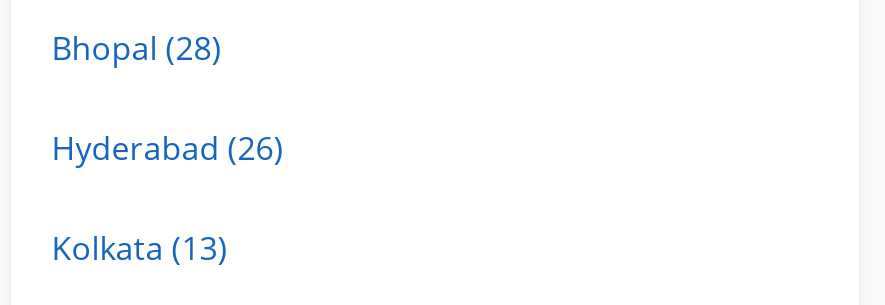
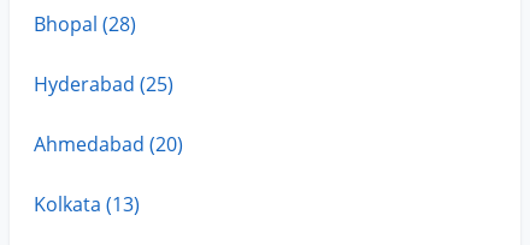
- Hyderabad (26)
+ Hyderabad (25)
+ Ahmedabad (20)
